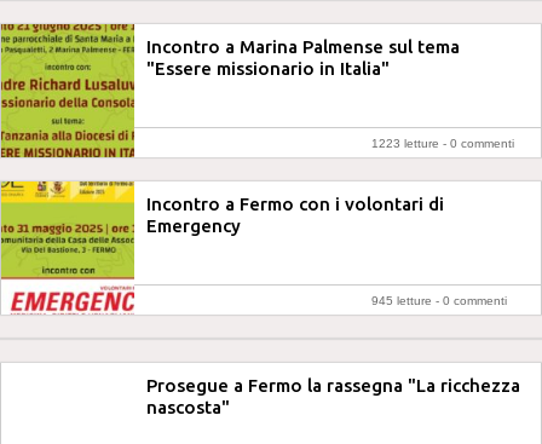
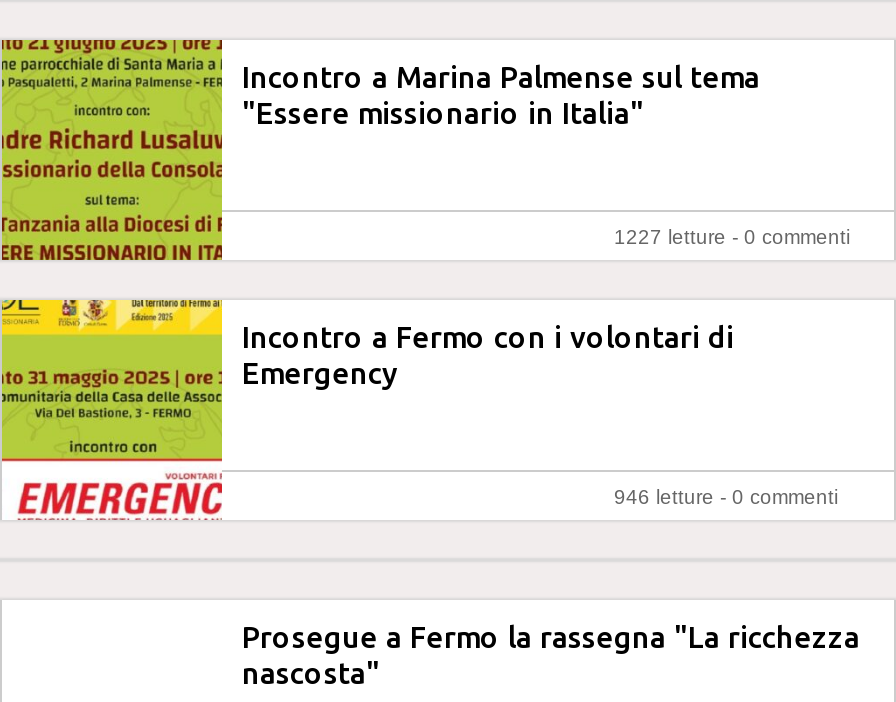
- 1223 letture - 0 commenti
+ 1227 letture - 0 commenti

- 945 letture - 0 commenti
+ 946 letture - 0 commenti
